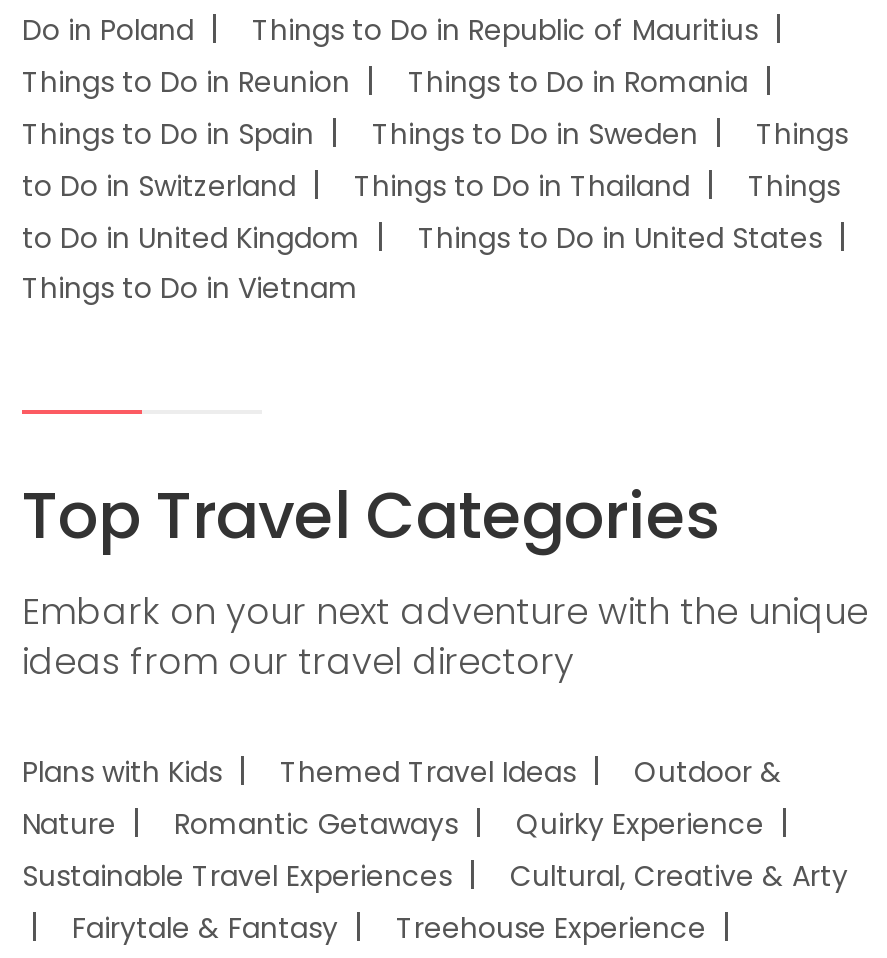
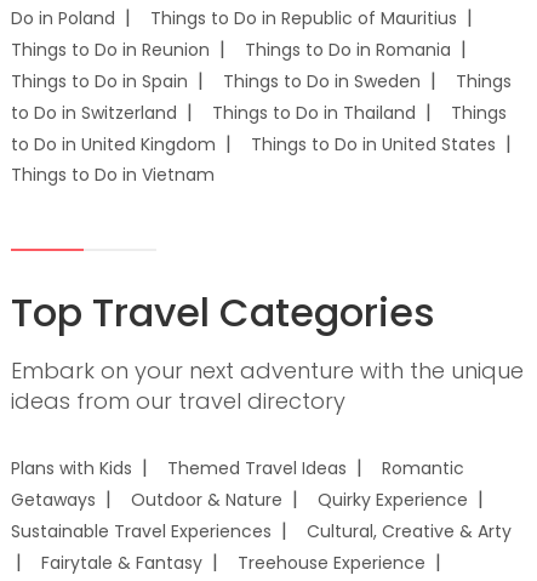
- Outdoor &
- Nature
- Romantic Getaways
+ Romantic
+ Getaways
+ Outdoor & Nature
